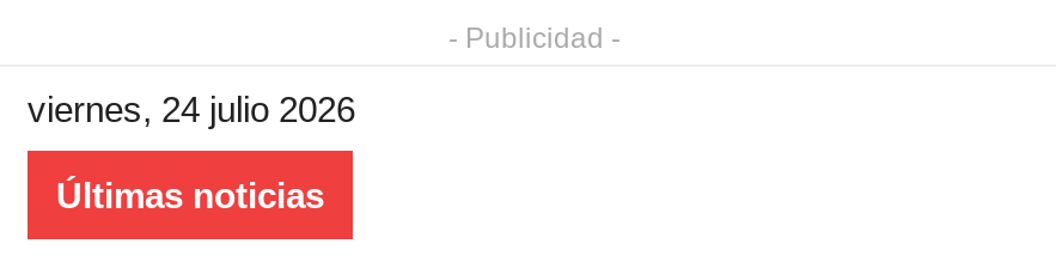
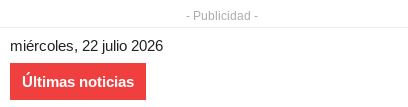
- viernes, 24 julio 2026
+ miércoles, 22 julio 2026
